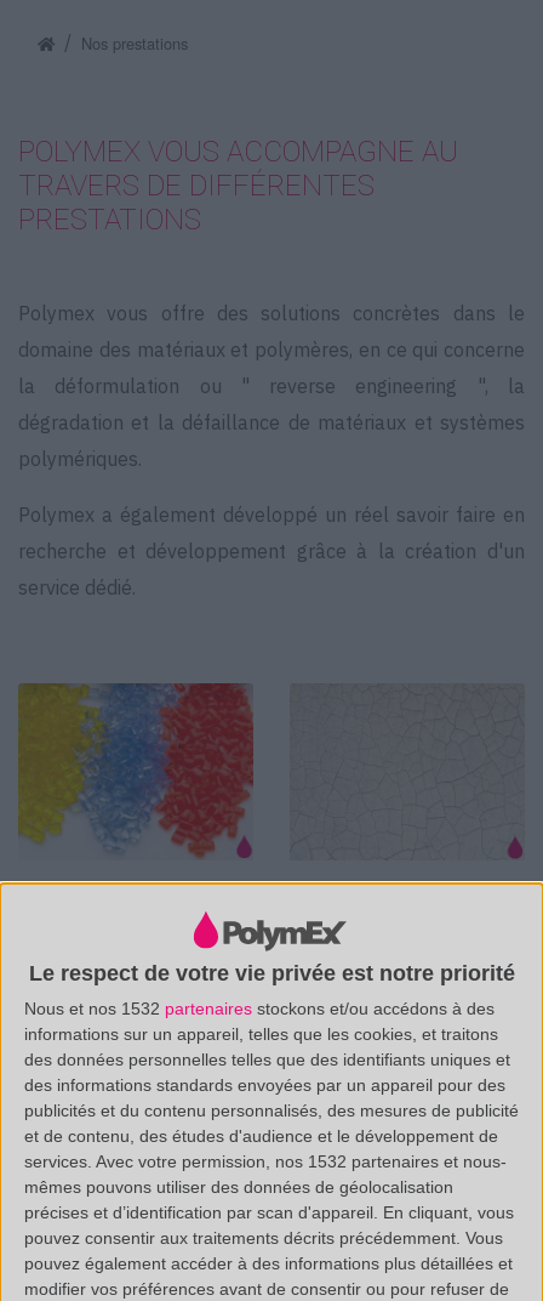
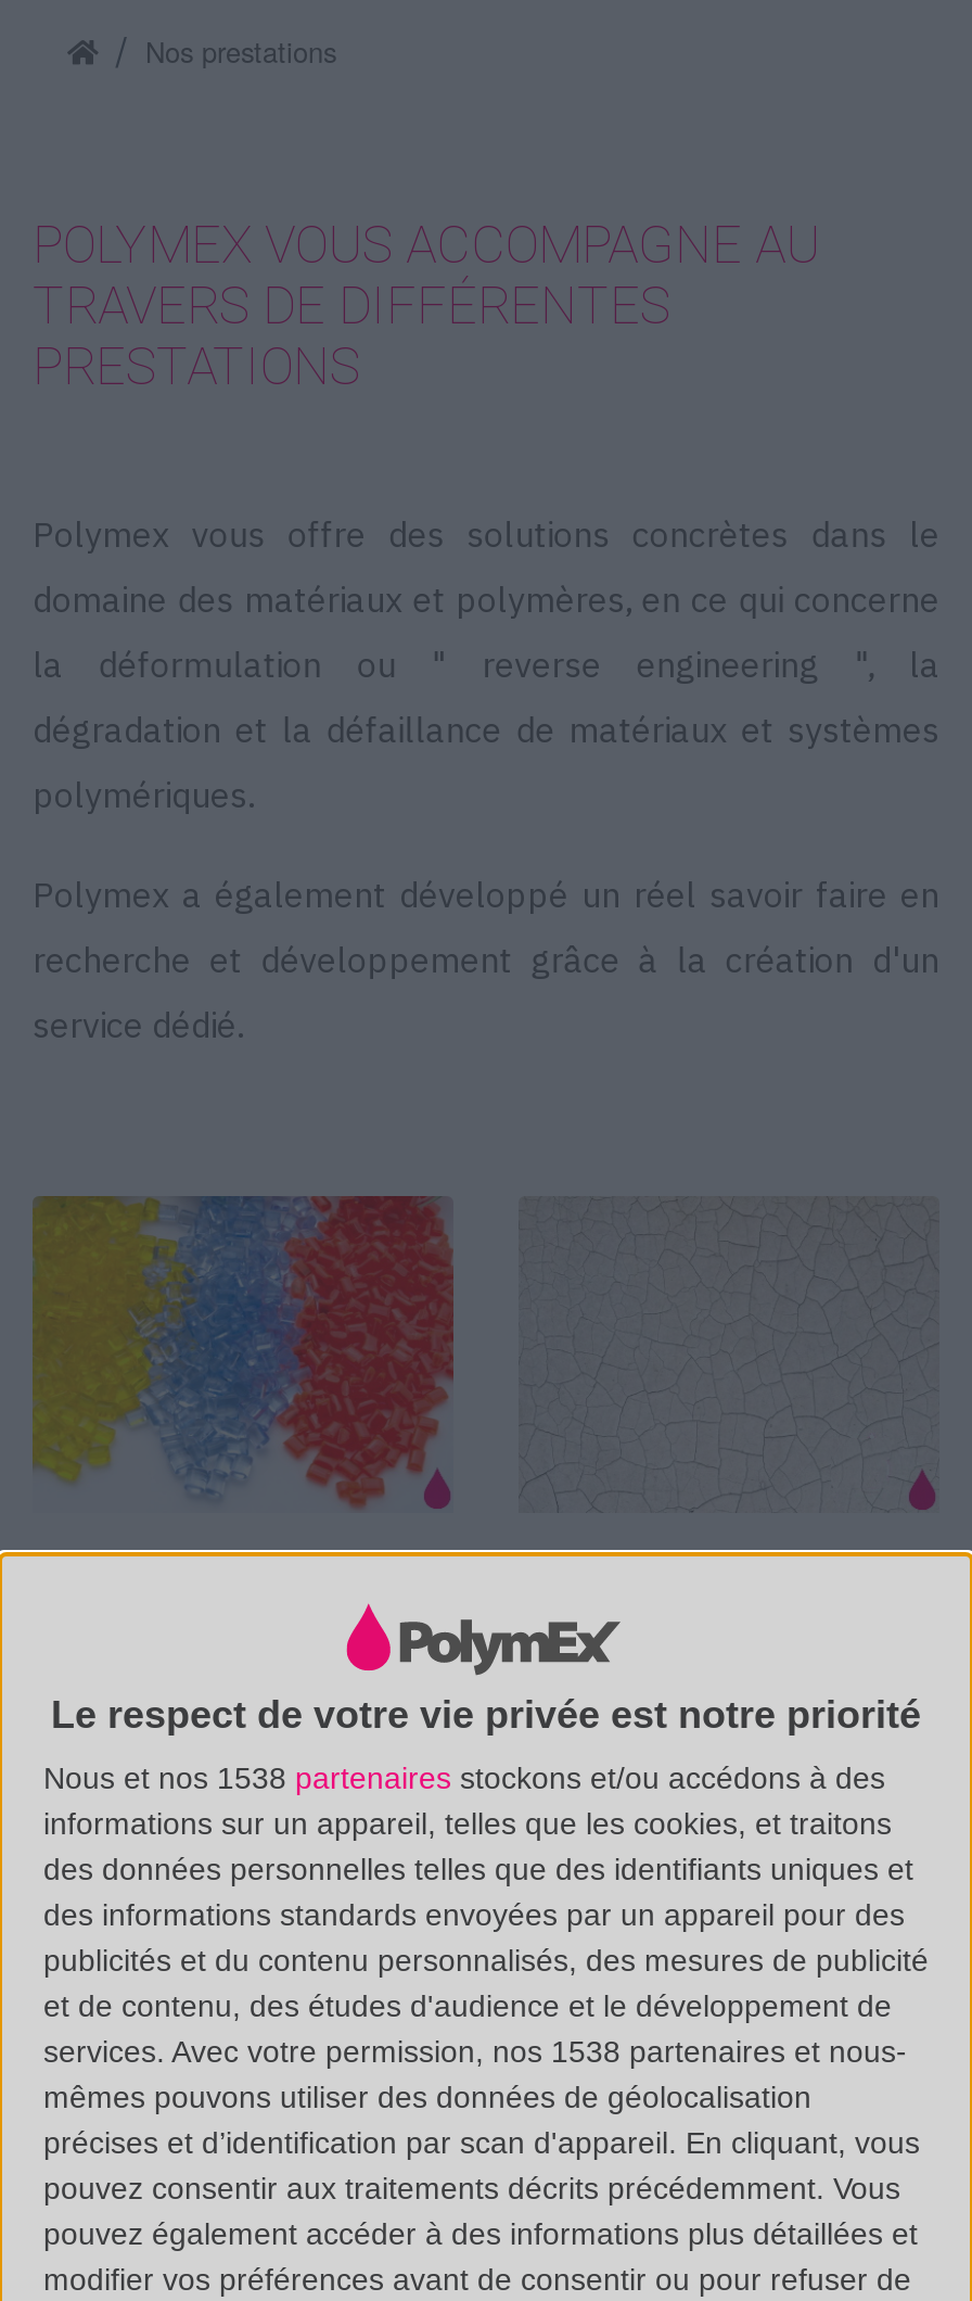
- Nous et nos 1532 partenaires stockons et/ou accédons à des
+ Nous et nos 1538 partenaires stockons et/ou accédons à des

- services. Avec votre permission, nos 1532 partenaires et nous-
+ services. Avec votre permission, nos 1538 partenaires et nous-
